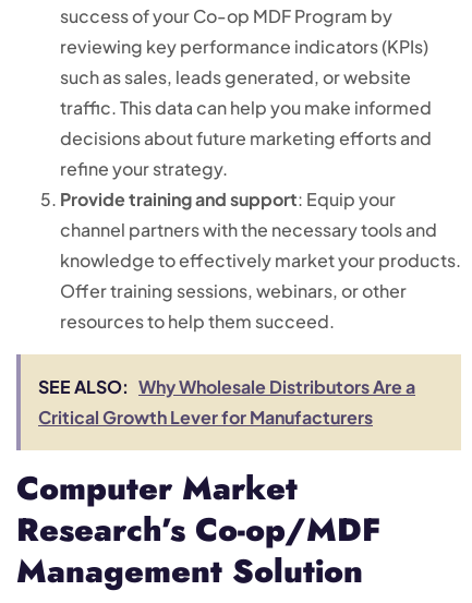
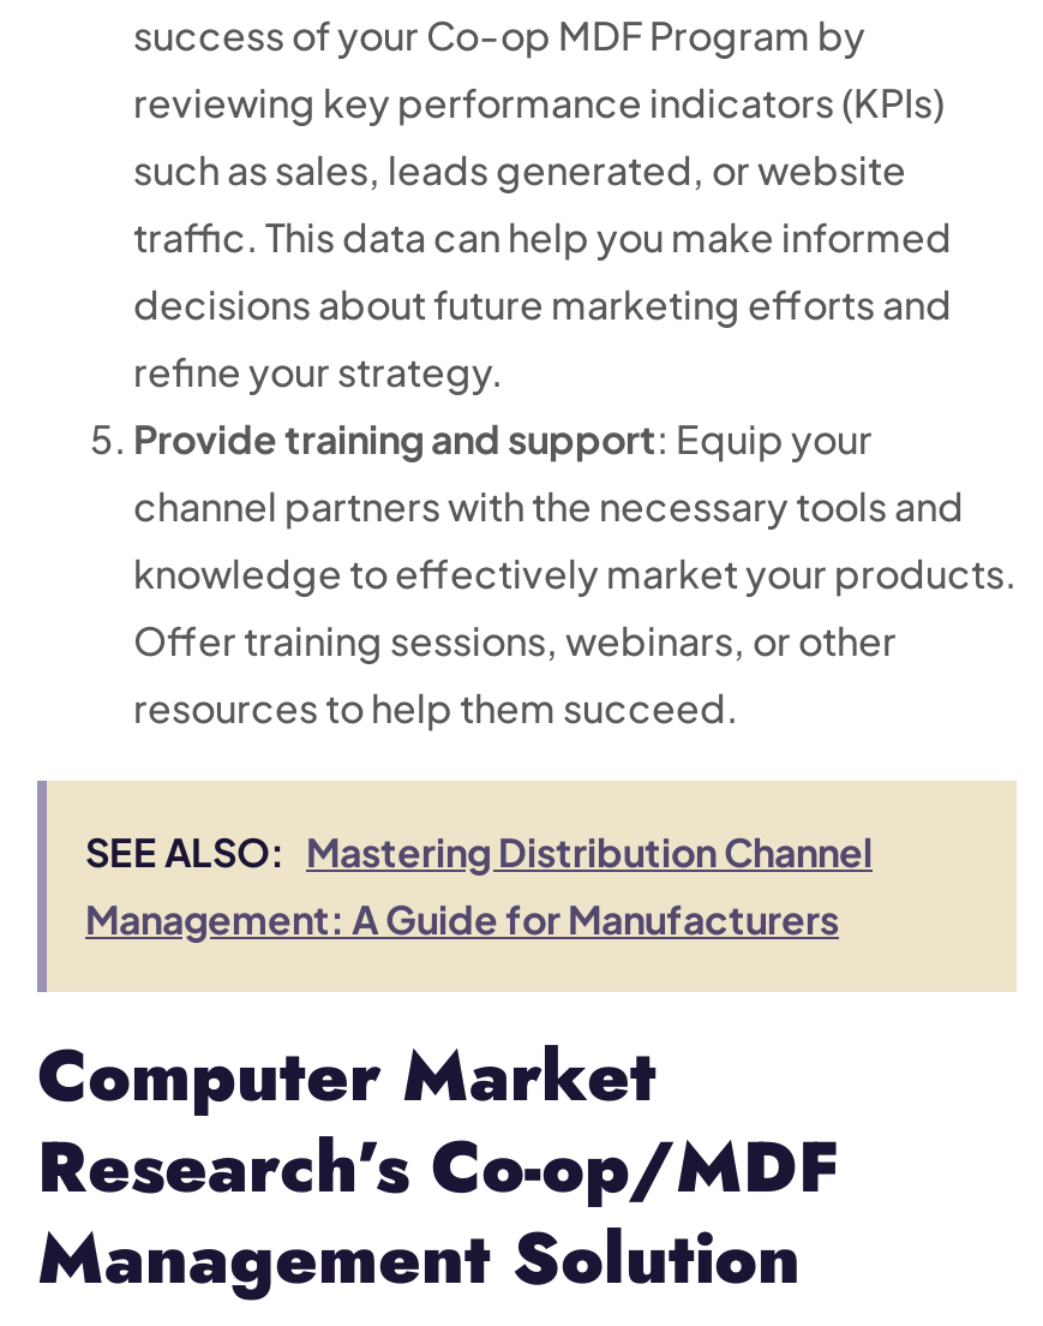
- SEE ALSO: Why Wholesale Distributors Are a
- Critical Growth Lever for Manufacturers
+ SEE ALSO: Mastering Distribution Channel
+ Management: A Guide for Manufacturers
